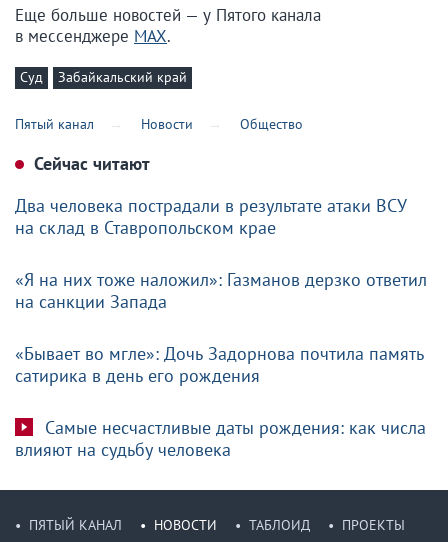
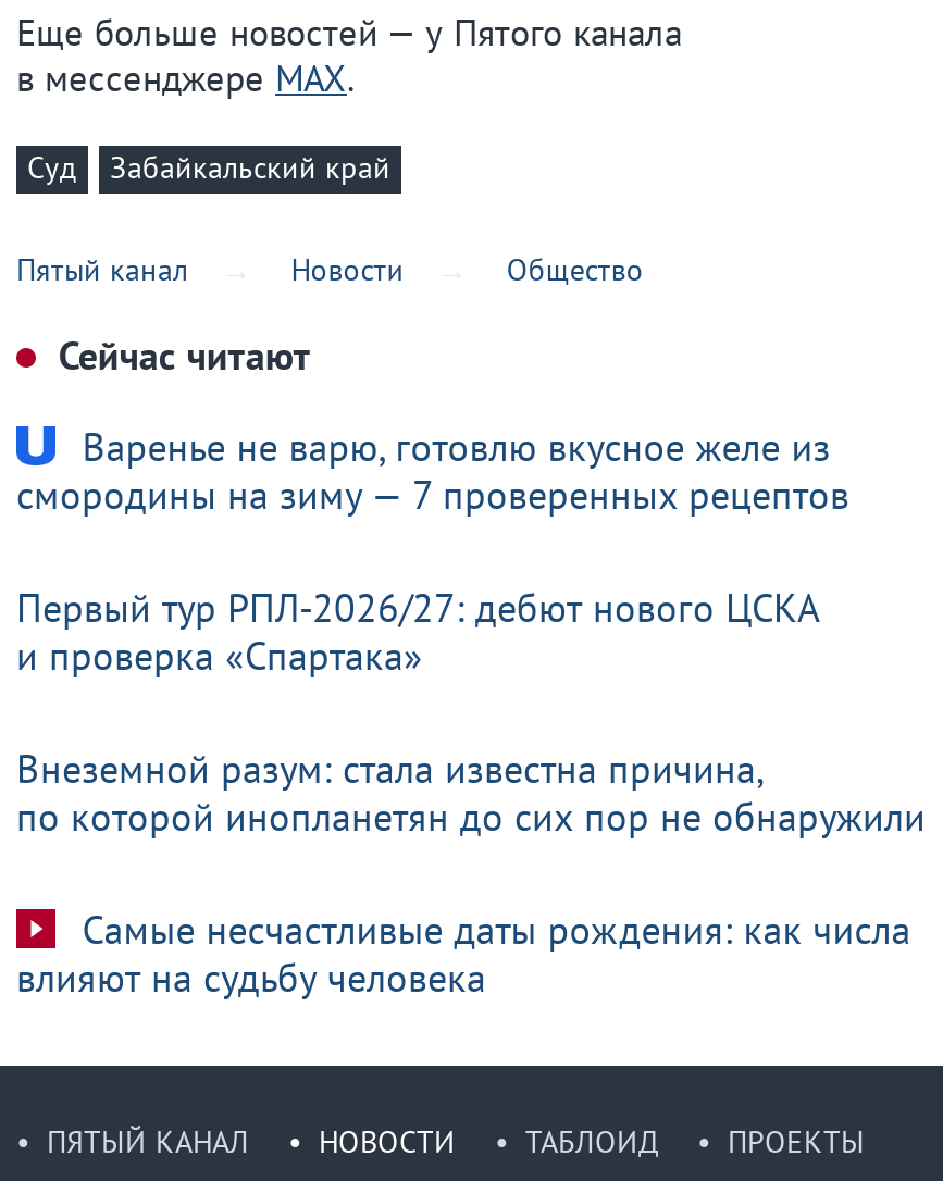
- Два человека пострадали в результате атаки ВСУ
- на склад в Ставропольском крае
+ Варенье не варю, готовлю вкусное желе из
+ смородины на зиму — 7 проверенных рецептов

- «Я на них тоже наложил»: Газманов дерзко ответил
- на санкции Запада
+ Первый тур РПЛ-2026/27: дебют нового ЦСКА
+ и проверка «Спартака»

- «Бывает во мгле»: Дочь Задорнова почтила память
- сатирика в день его рождения
+ Внеземной разум: стала известна причина,
+ по которой инопланетян до сих пор не обнаружили
